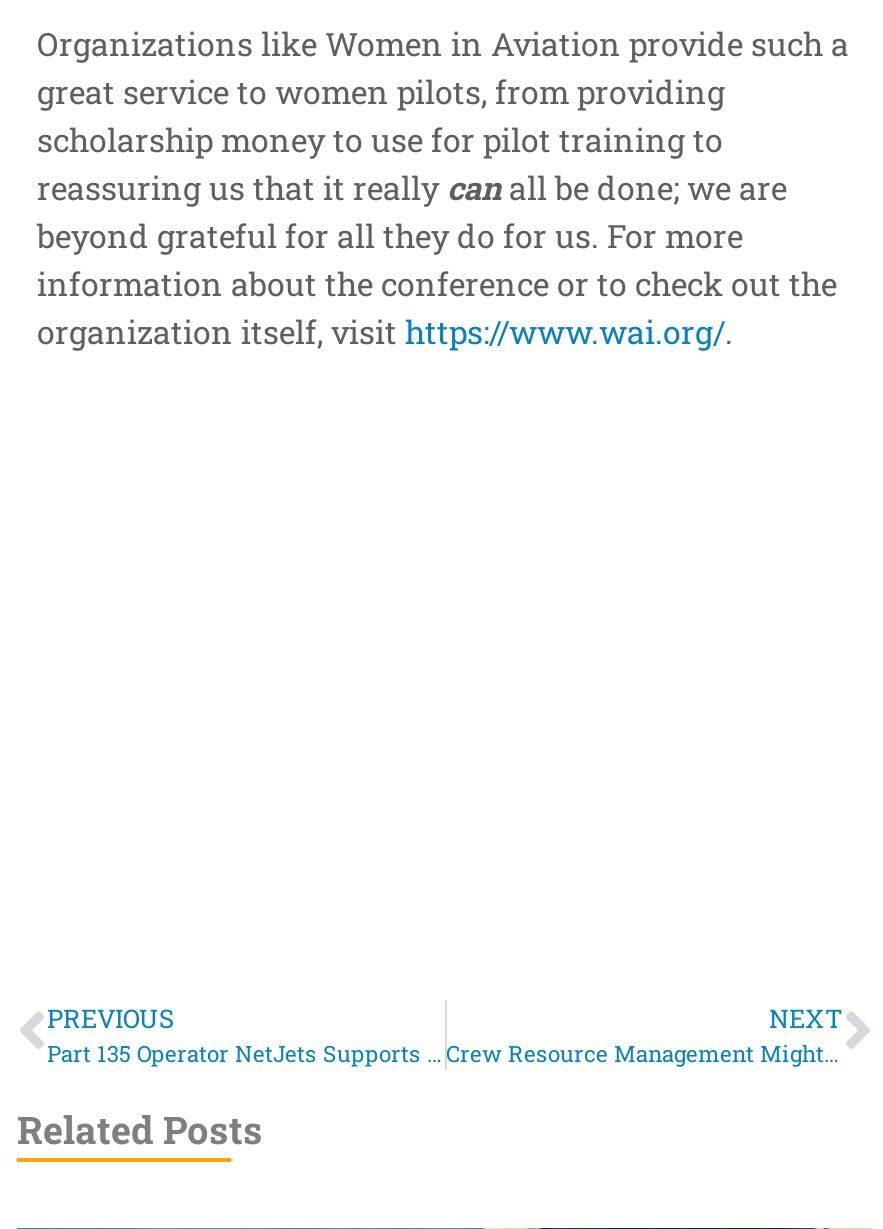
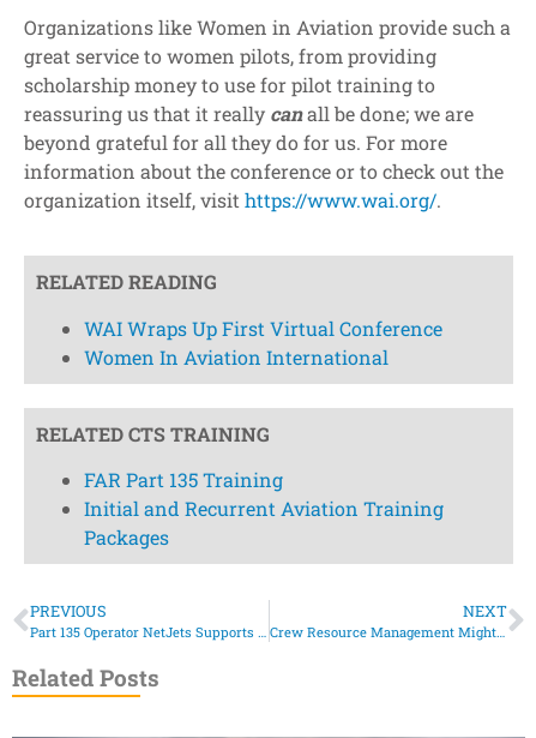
+ [image]
+ RELATED READING
+ WAI Wraps Up First Virtual Conference
+ Women In Aviation International
+ RELATED CTS TRAINING
+ FAR Part 135 Training
+ Initial and Recurrent Aviation Training
+ Packages

+ [image]
